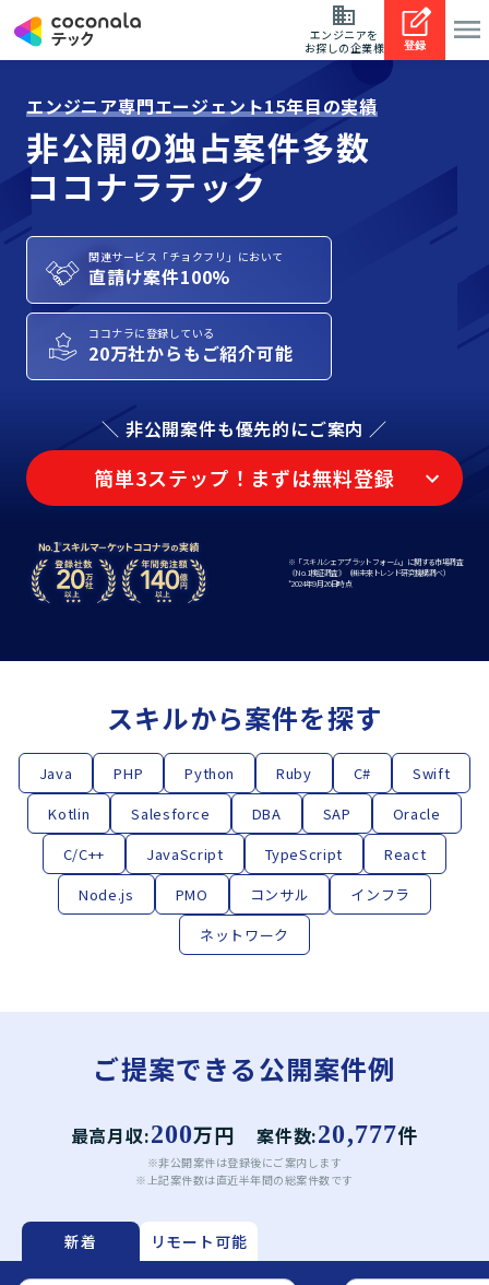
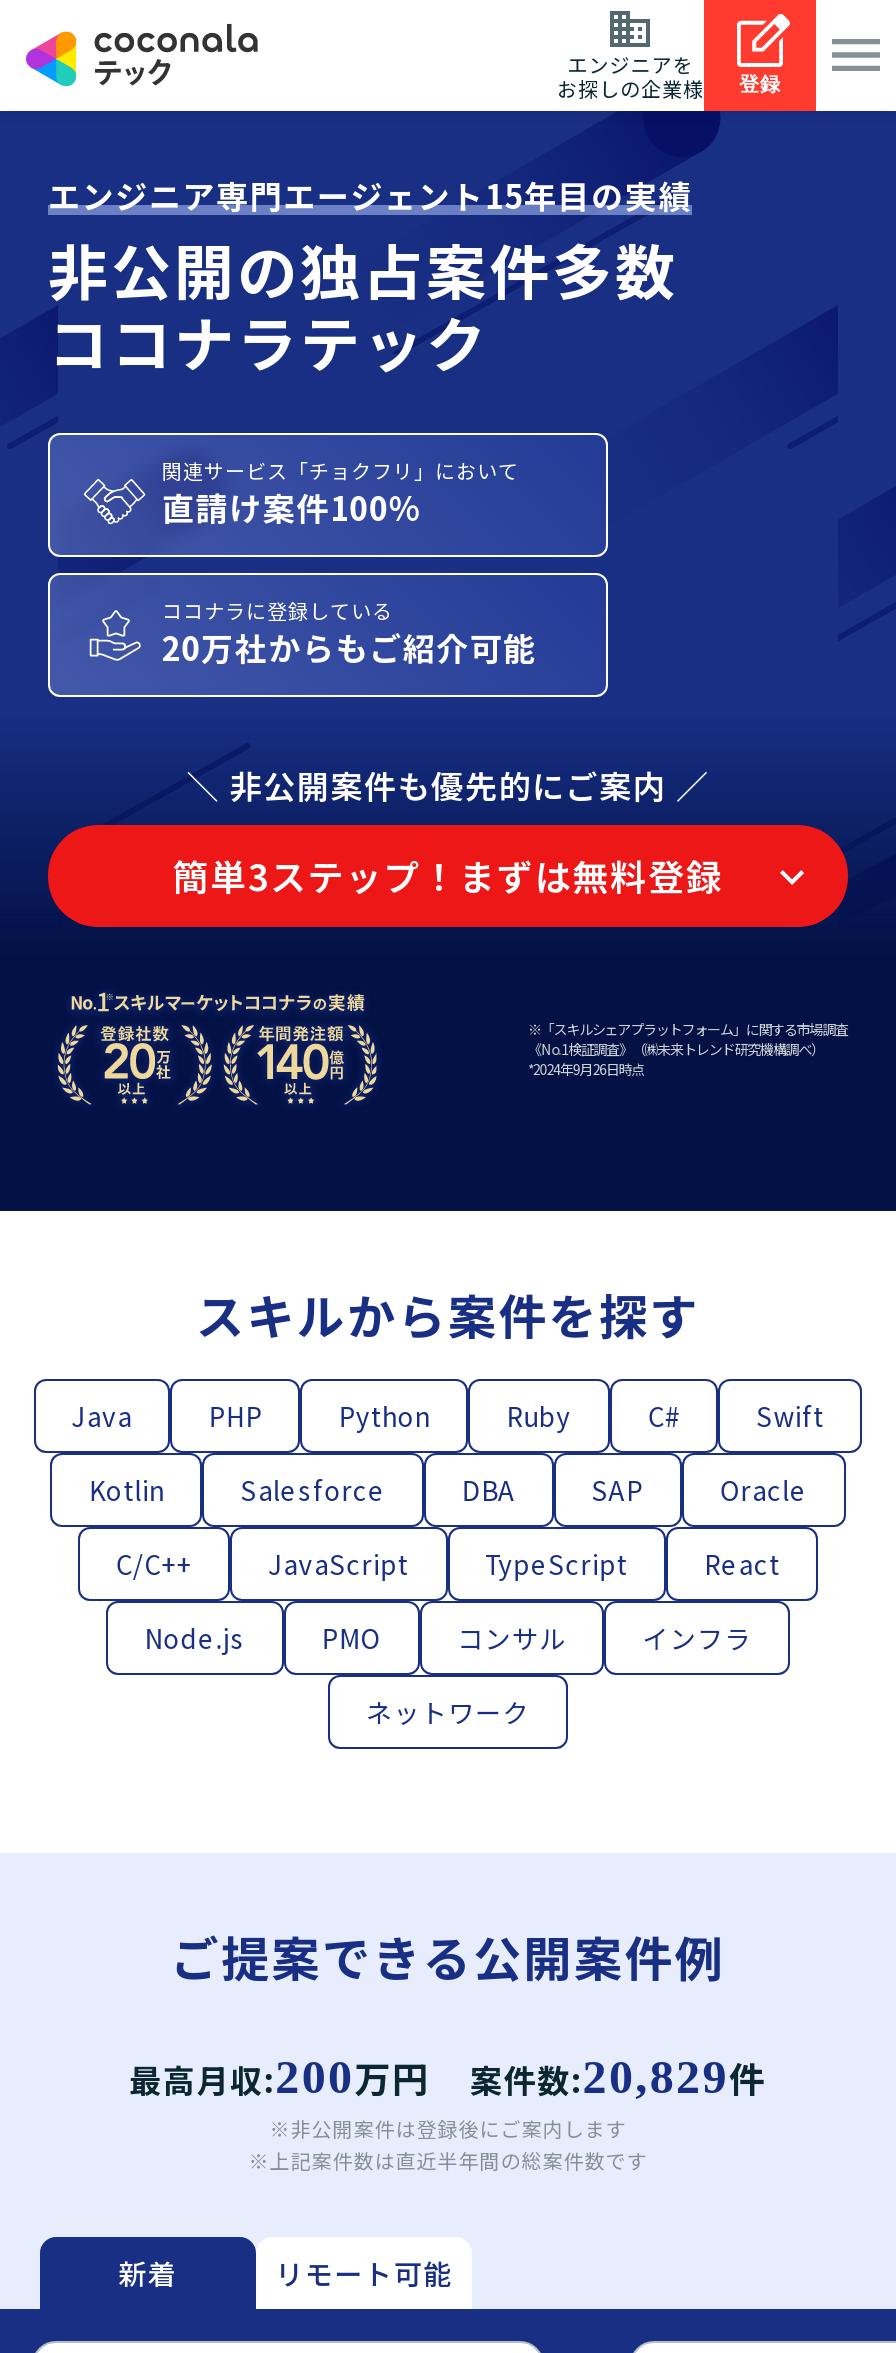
- 最高月収:200万円 案件数:20,777件
+ 最高月収:200万円 案件数:20,829件
